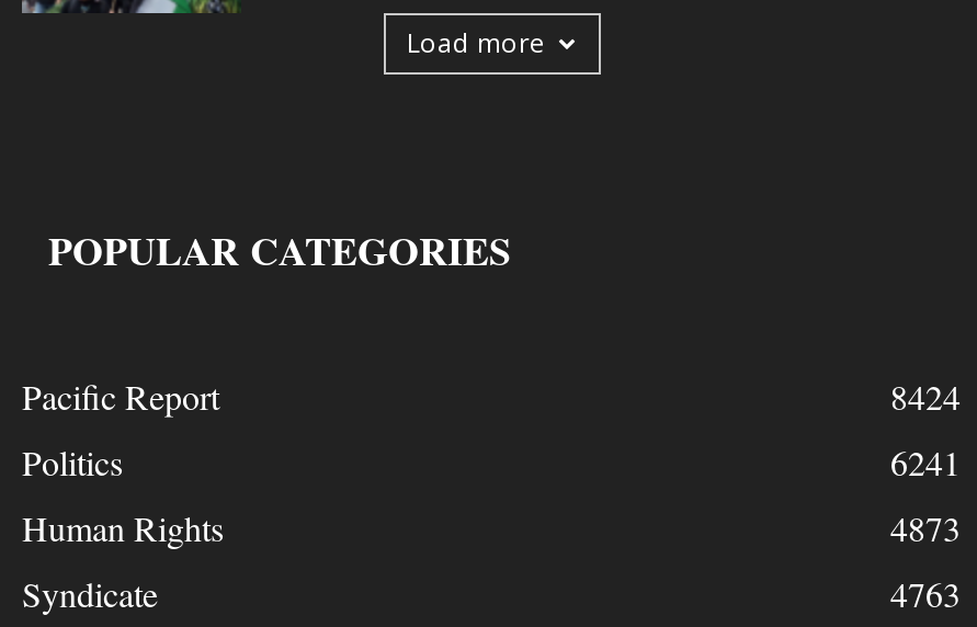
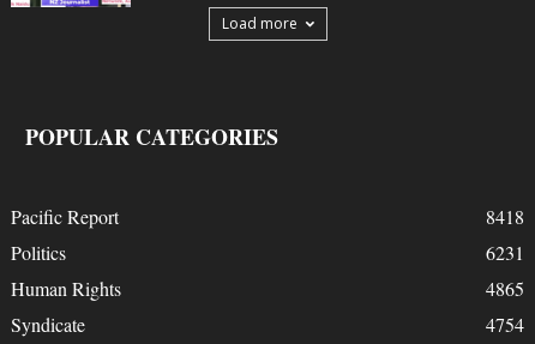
- 8424
+ 8418

- 6241
+ 6231

- 4873
+ 4865

- 4763
+ 4754
